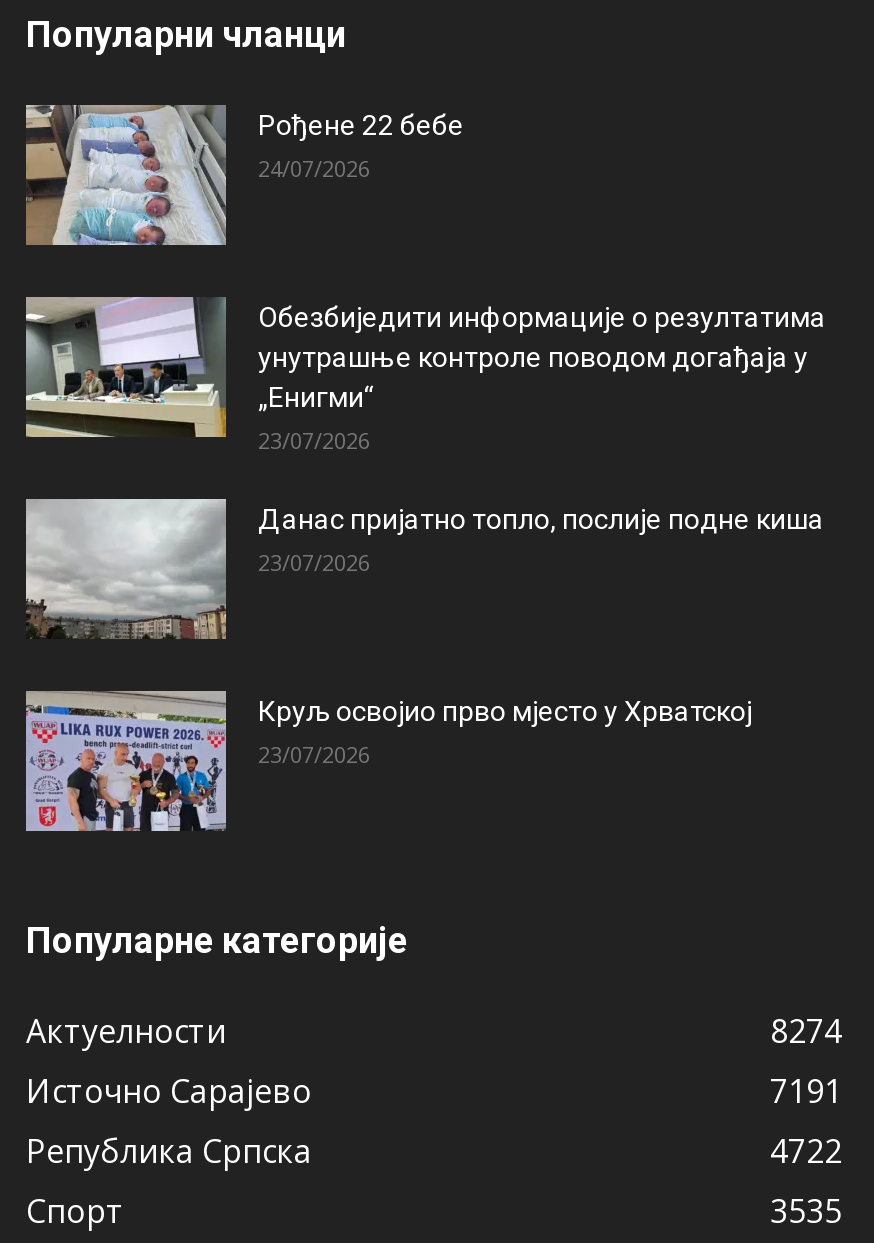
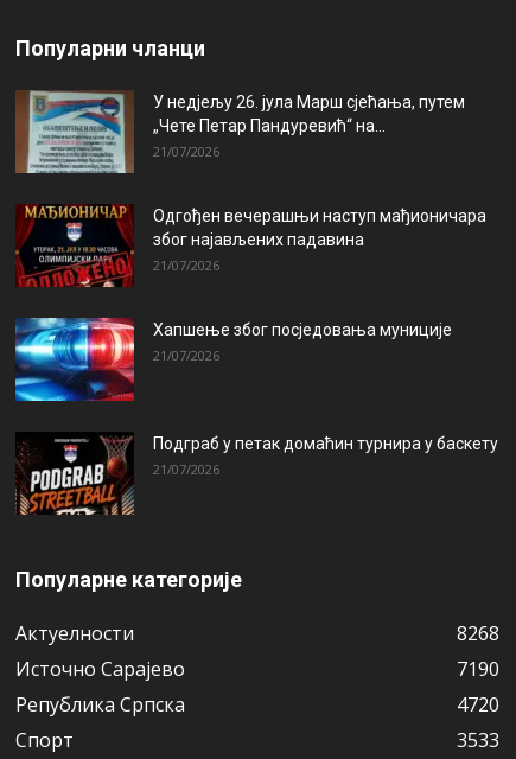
- [image]
- Рођене 22 бебе
- 24/07/2026
+ [image]
+ У недјељу 26. јула Марш сјећања, путем
+ „Чете Петар Пандуревић“ на...
+ 21/07/2026

- [image]
- Обезбиједити информације о резултатима
- унутрашње контроле поводом догађаја у
- „Енигми“
- 23/07/2026
+ [image]
+ Одгођен вечерашњи наступ мађионичара
+ због најављених падавина
+ 21/07/2026

- [image]
- Данас пријатно топло, послије подне киша
- 23/07/2026
+ [image]
+ Хапшење због посједовања муниције
+ 21/07/2026

- [image]
- Круљ освојио прво мјесто у Хрватској
- 23/07/2026
+ [image]
+ Подграб у петак домаћин турнира у баскету
+ 21/07/2026

- 8274
+ 8268

- 7191
+ 7190

- 4722
+ 4720

- 3535
+ 3533
